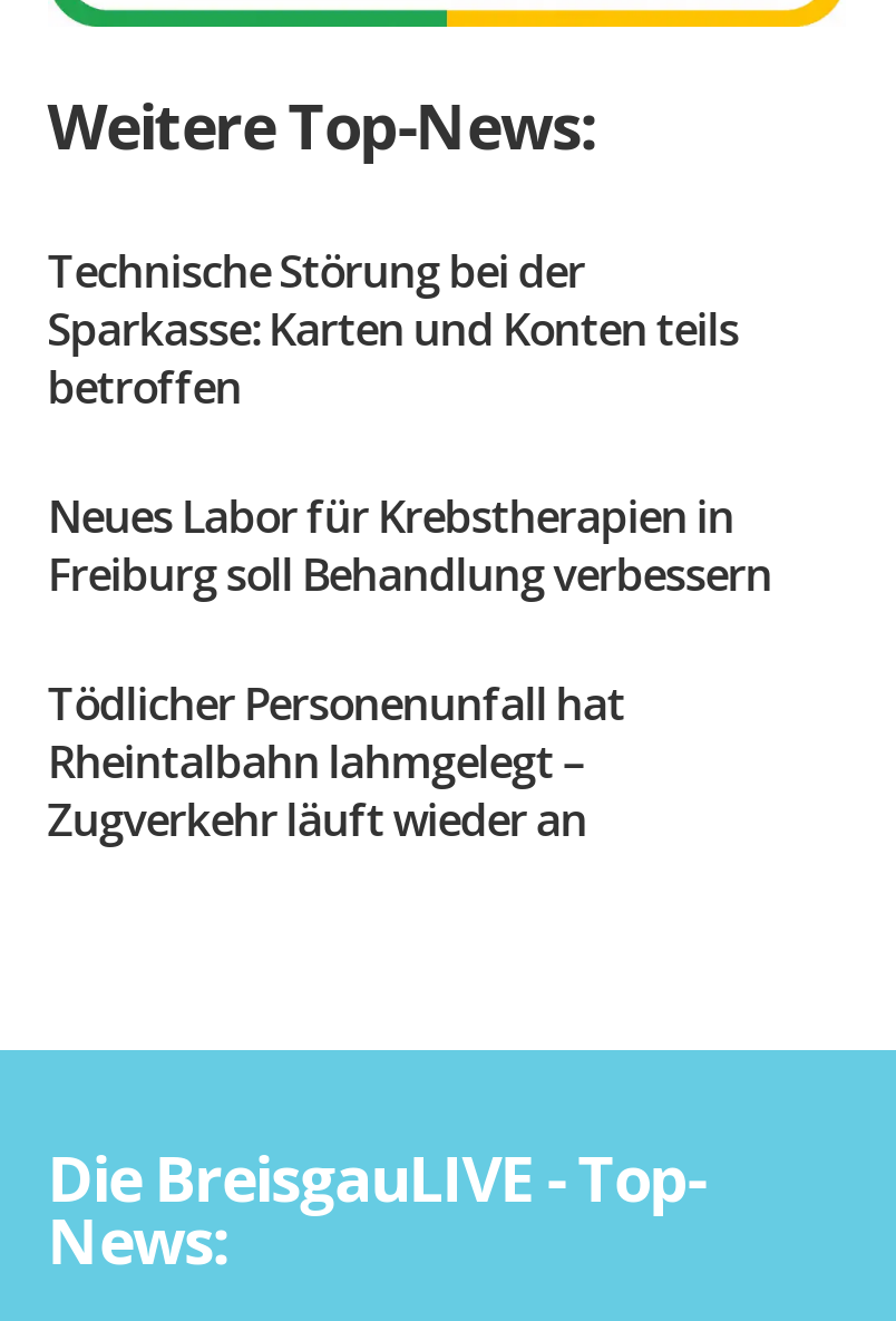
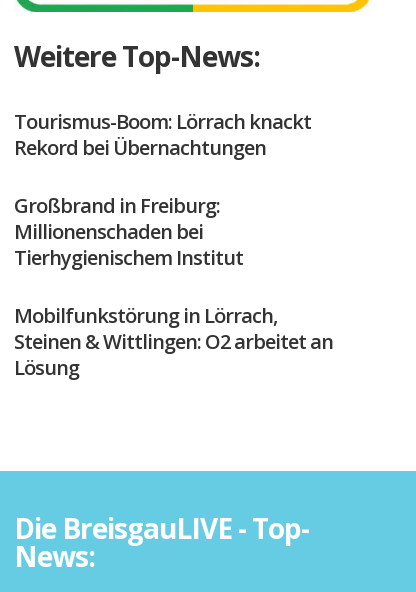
- Technische Störung bei der
- Sparkasse: Karten und Konten teils
- betroffen
+ Tourismus-Boom: Lörrach knackt
+ Rekord bei Übernachtungen

- Neues Labor für Krebstherapien in
- Freiburg soll Behandlung verbessern
+ Großbrand in Freiburg:
+ Millionenschaden bei
+ Tierhygienischem Institut

- Tödlicher Personenunfall hat
- Rheintalbahn lahmgelegt –
- Zugverkehr läuft wieder an
+ Mobilfunkstörung in Lörrach,
+ Steinen & Wittlingen: O2 arbeitet an
+ Lösung
